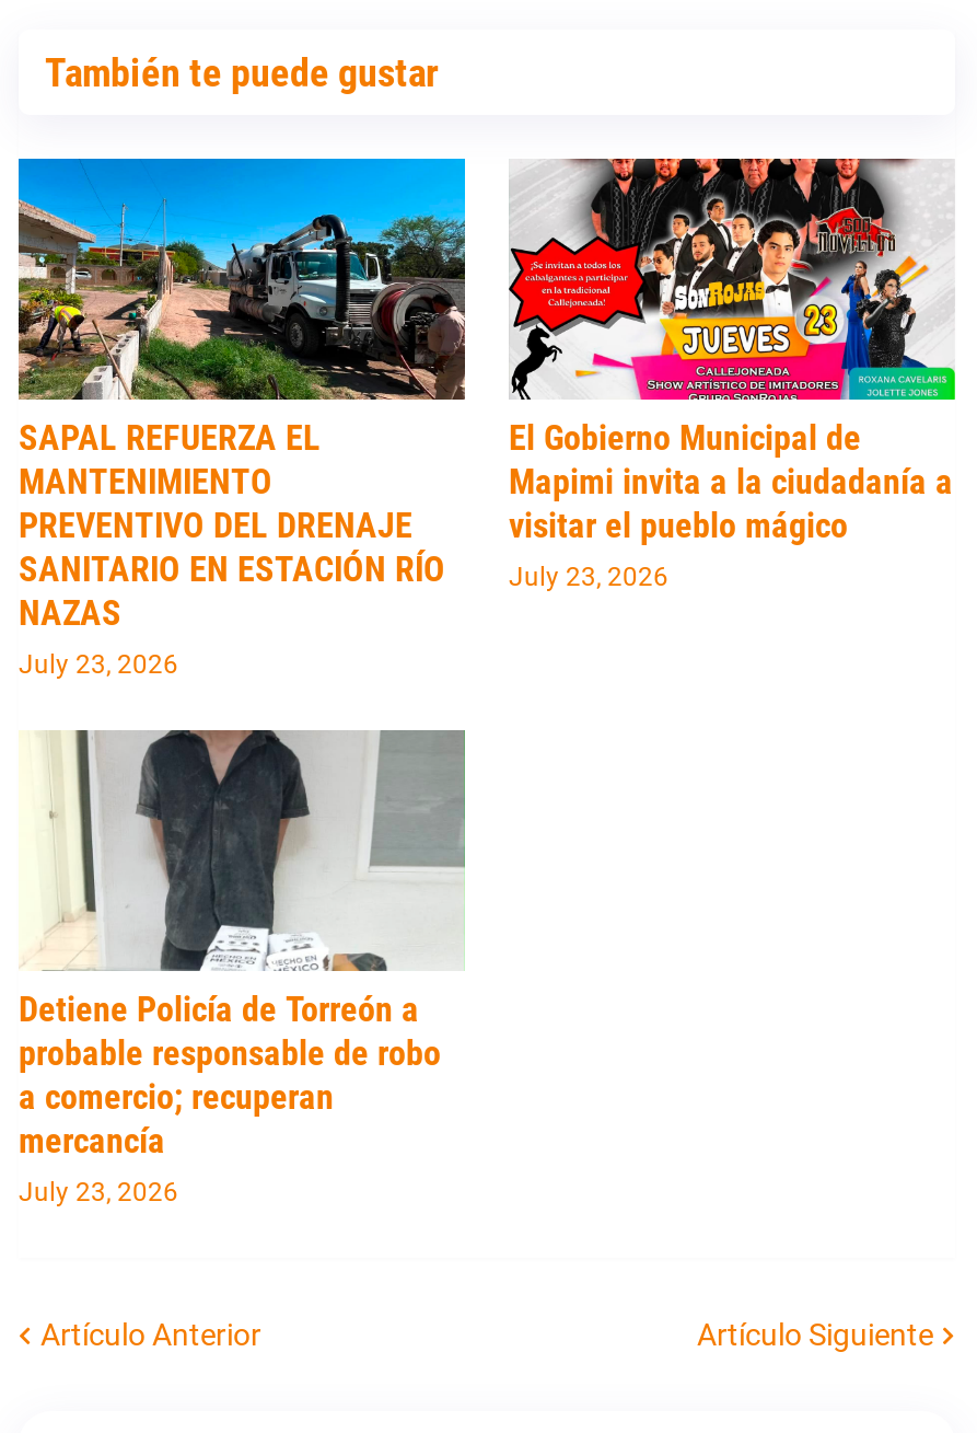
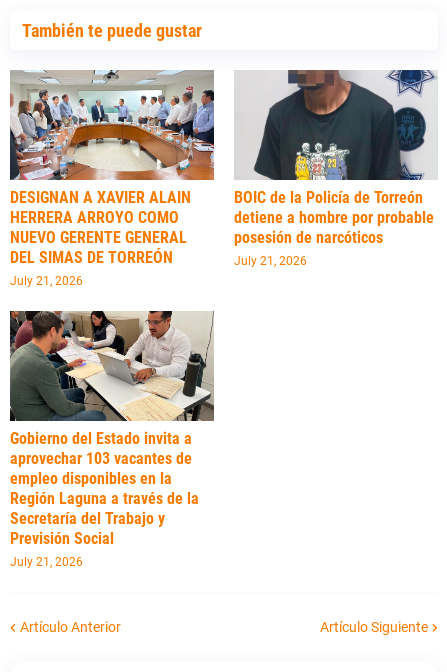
- [image]
- SAPAL REFUERZA EL
- MANTENIMIENTO
- PREVENTIVO DEL DRENAJE
- SANITARIO EN ESTACIÓN RÍO
- NAZAS
- July 23, 2026
+ [image]
+ DESIGNAN A XAVIER ALAIN
+ HERRERA ARROYO COMO
+ NUEVO GERENTE GENERAL
+ DEL SIMAS DE TORREÓN
+ July 21, 2026

- [image]
- El Gobierno Municipal de
- Mapimi invita a la ciudadanía a
- visitar el pueblo mágico
- July 23, 2026
+ [image]
+ BOIC de la Policía de Torreón
+ detiene a hombre por probable
+ posesión de narcóticos
+ July 21, 2026

- [image]
- Detiene Policía de Torreón a
- probable responsable de robo
- a comercio; recuperan
- mercancía
- July 23, 2026
+ [image]
+ Gobierno del Estado invita a
+ aprovechar 103 vacantes de
+ empleo disponibles en la
+ Región Laguna a través de la
+ Secretaría del Trabajo y
+ Previsión Social
+ July 21, 2026
